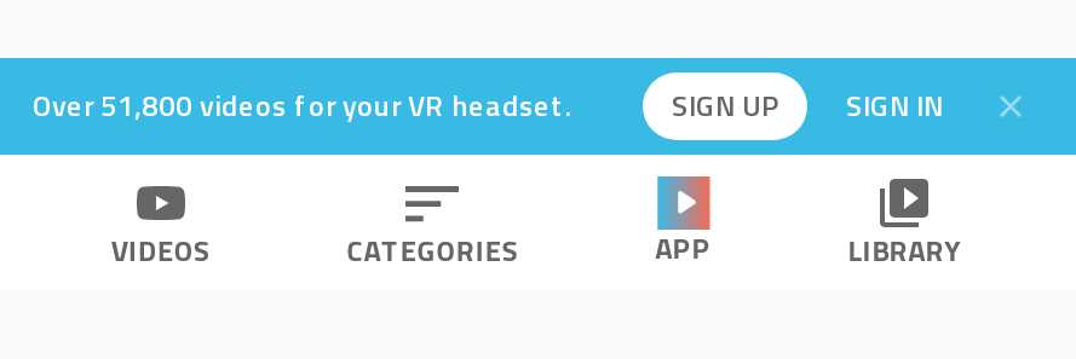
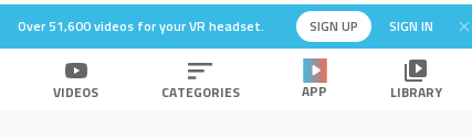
- Over 51,800 videos for your VR headset.
+ Over 51,600 videos for your VR headset.
